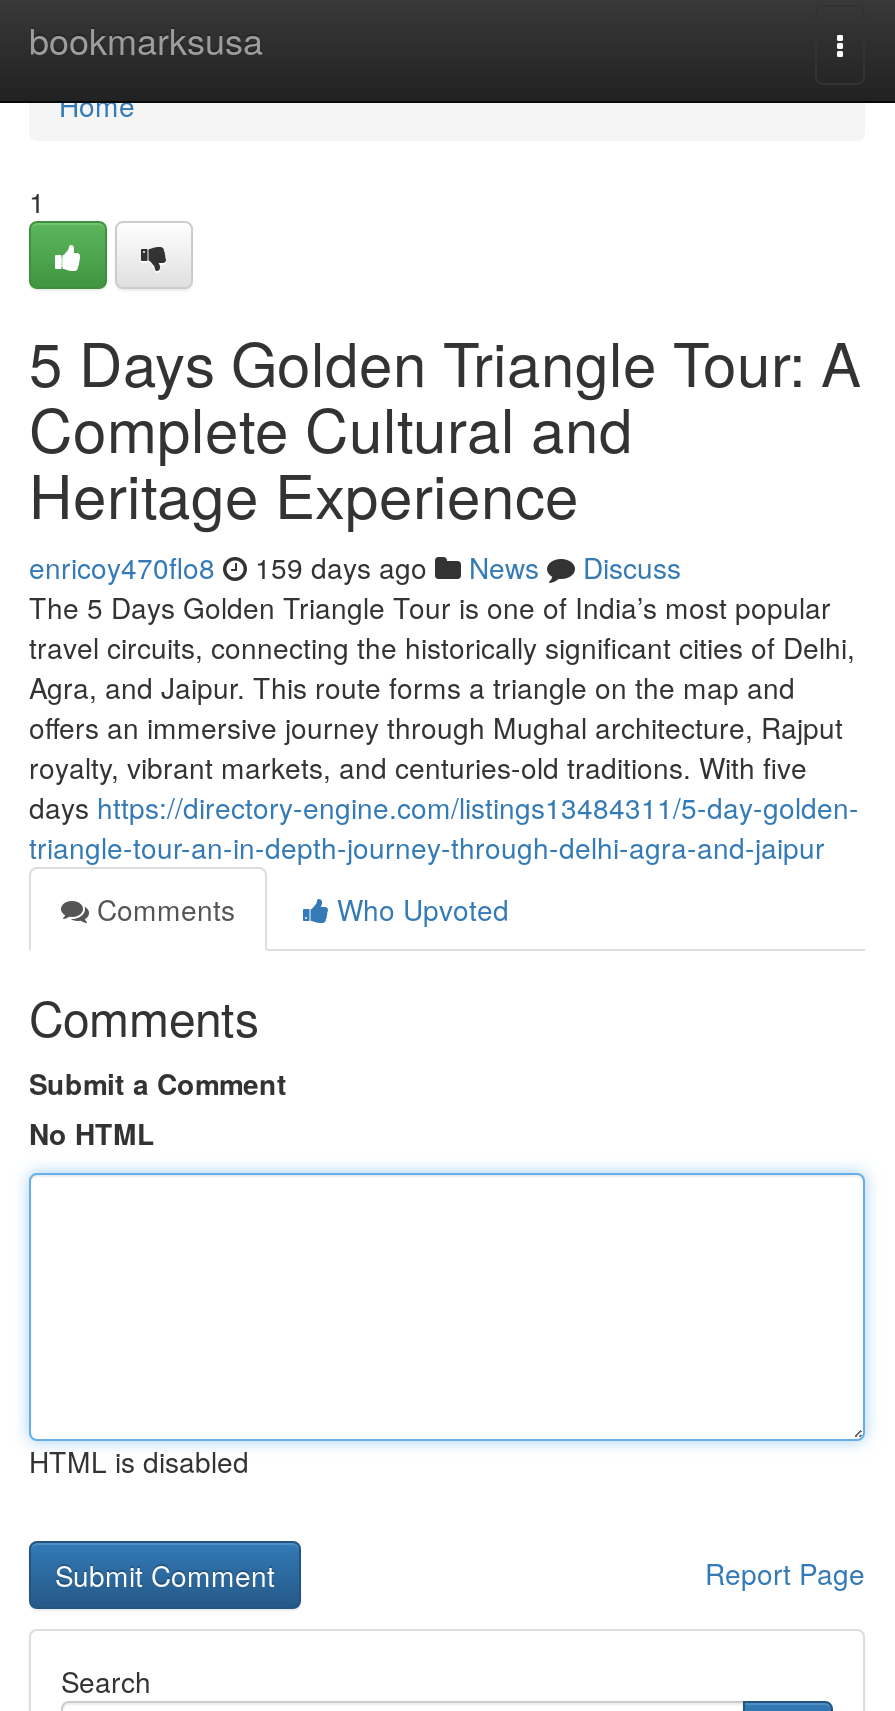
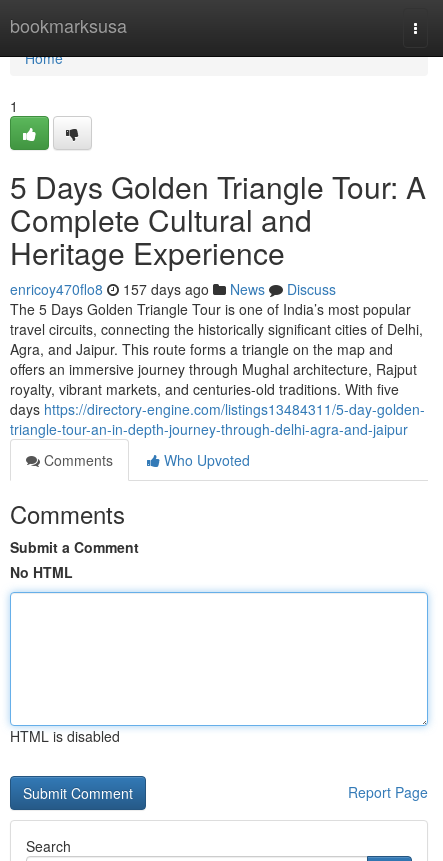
- enricoy470flo8 159 days ago News Discuss
+ enricoy470flo8 157 days ago News Discuss
